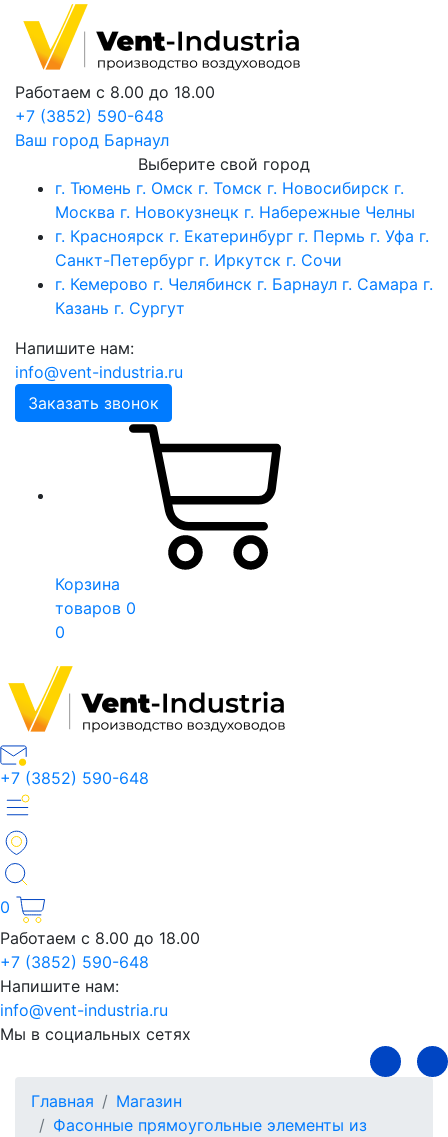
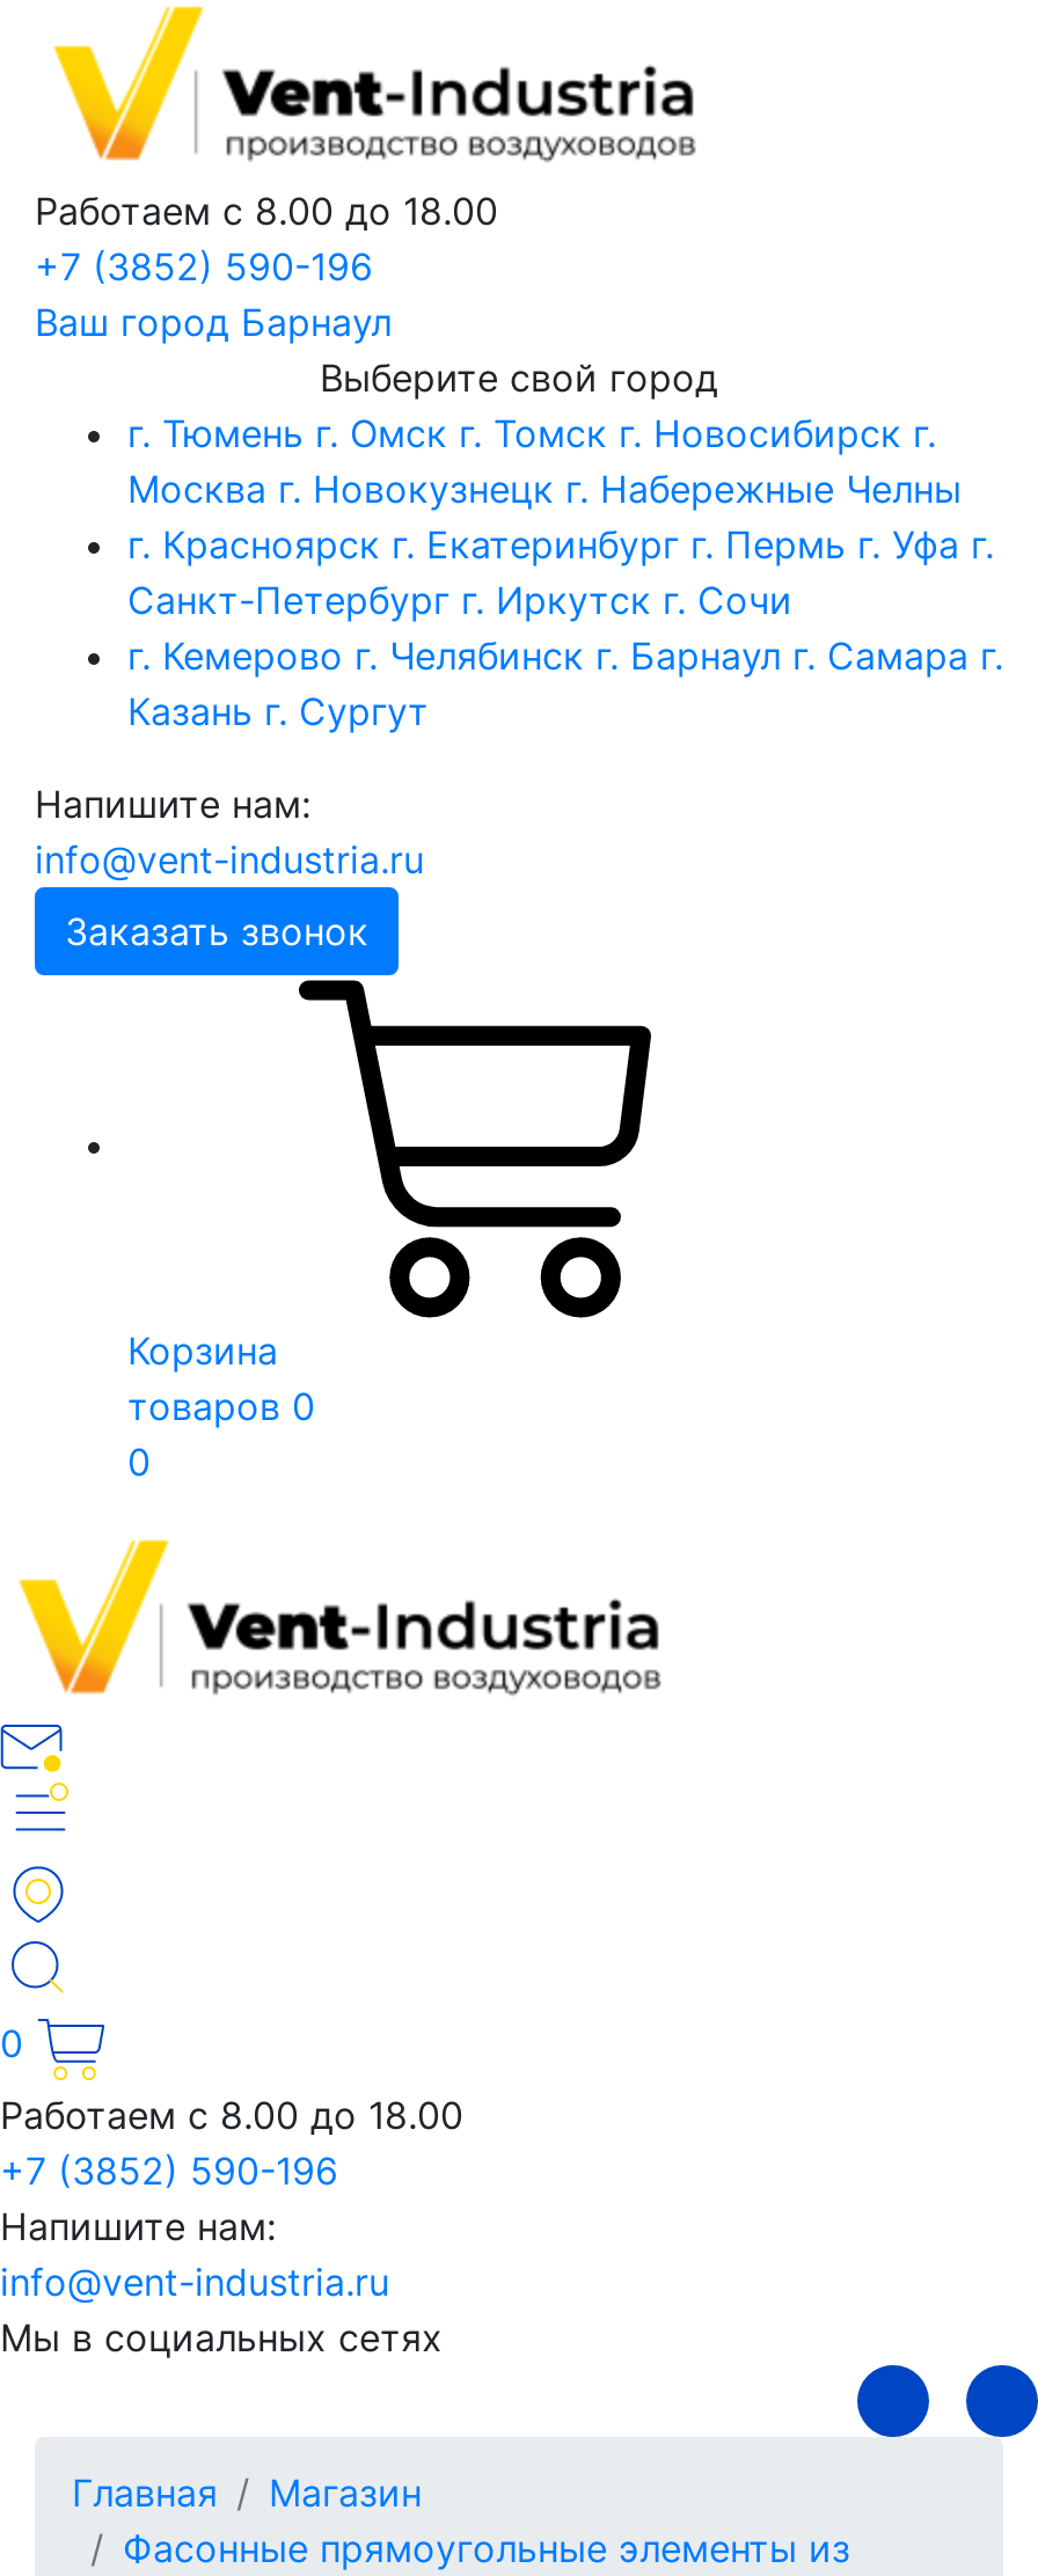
- +7 (3852) 590-648
+ +7 (3852) 590-196

- +7 (3852) 590-648

- +7 (3852) 590-648
+ +7 (3852) 590-196
